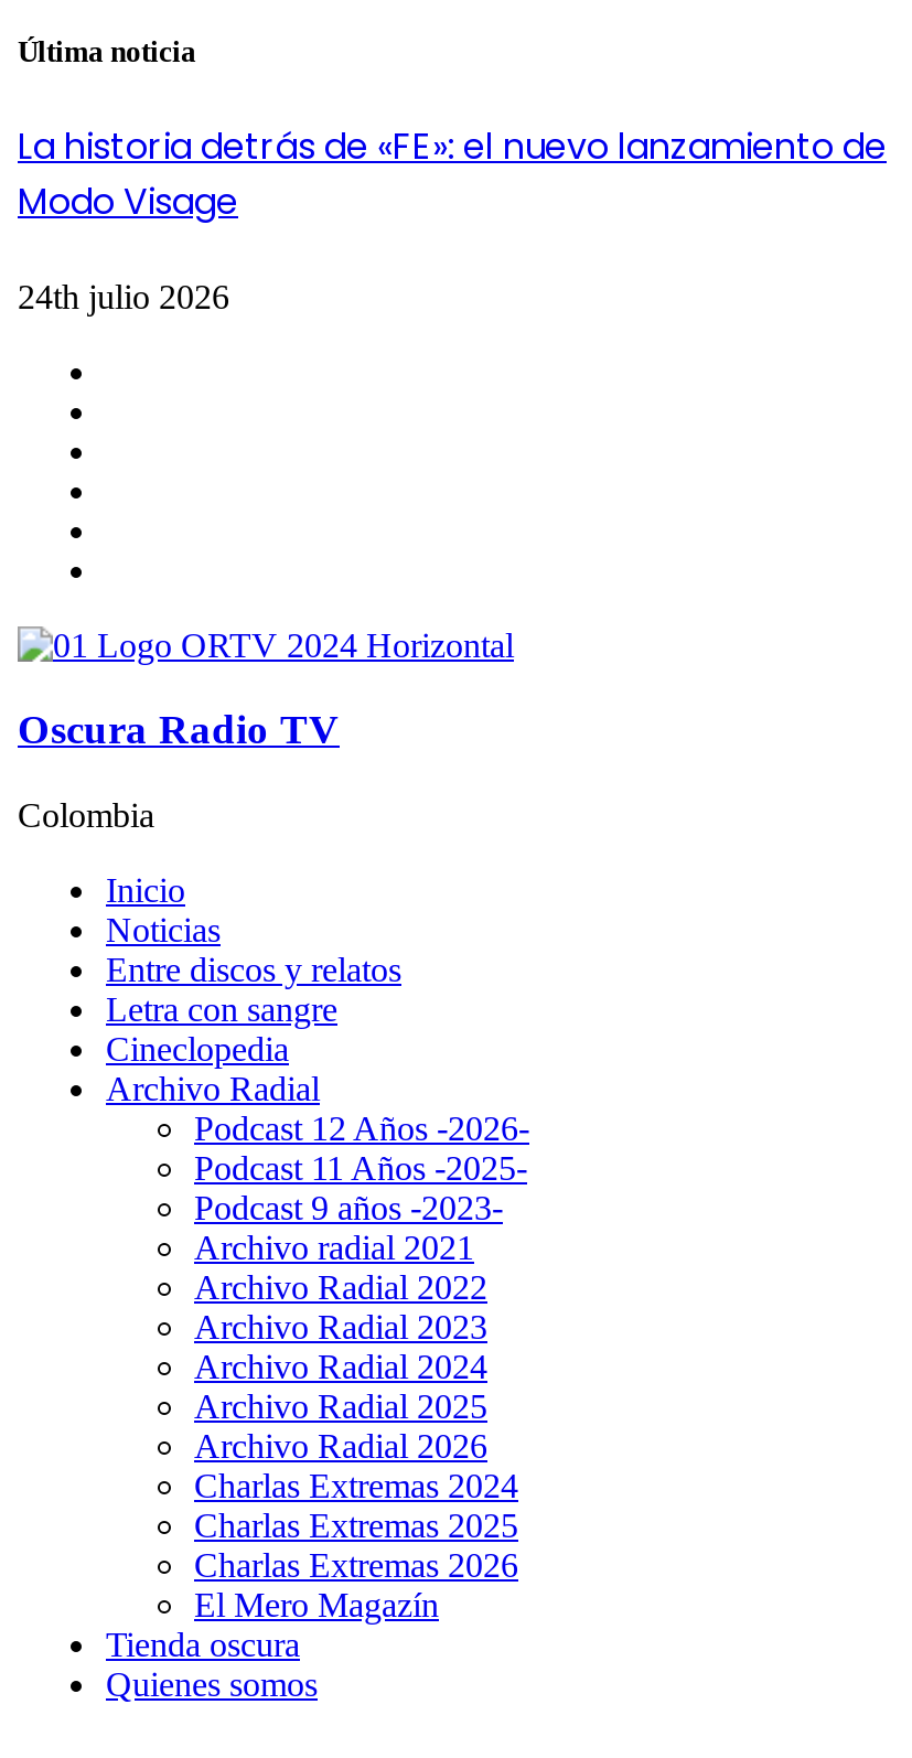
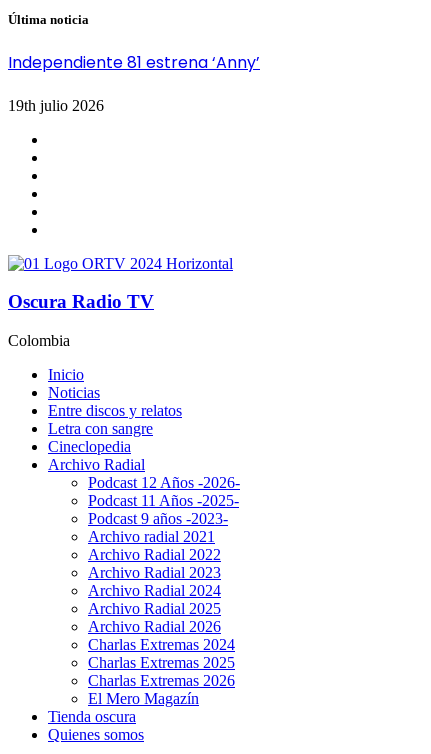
- La historia detrás de «FE»: el nuevo lanzamiento de
- Modo Visage
+ Independiente 81 estrena ‘Anny’

- 24th julio 2026
+ 19th julio 2026
